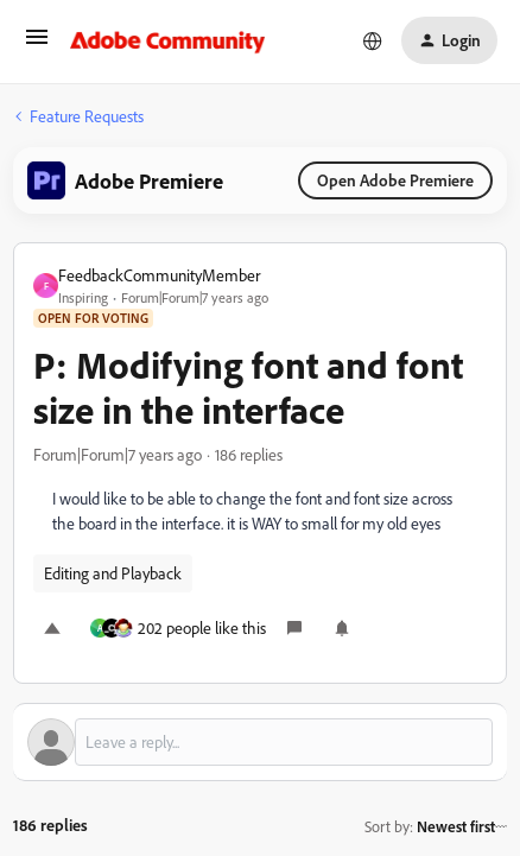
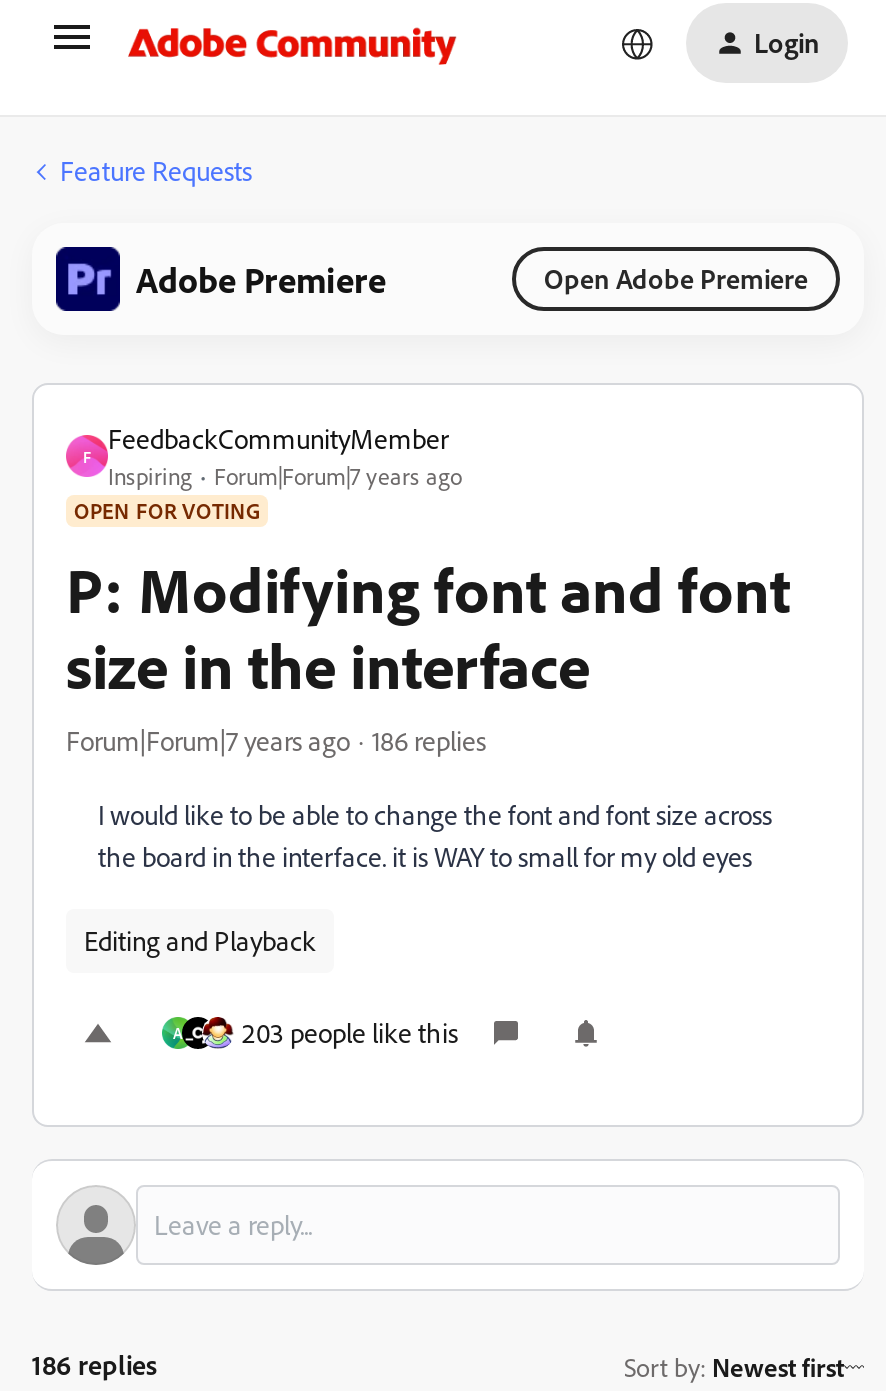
- 202 people like this
+ 203 people like this
